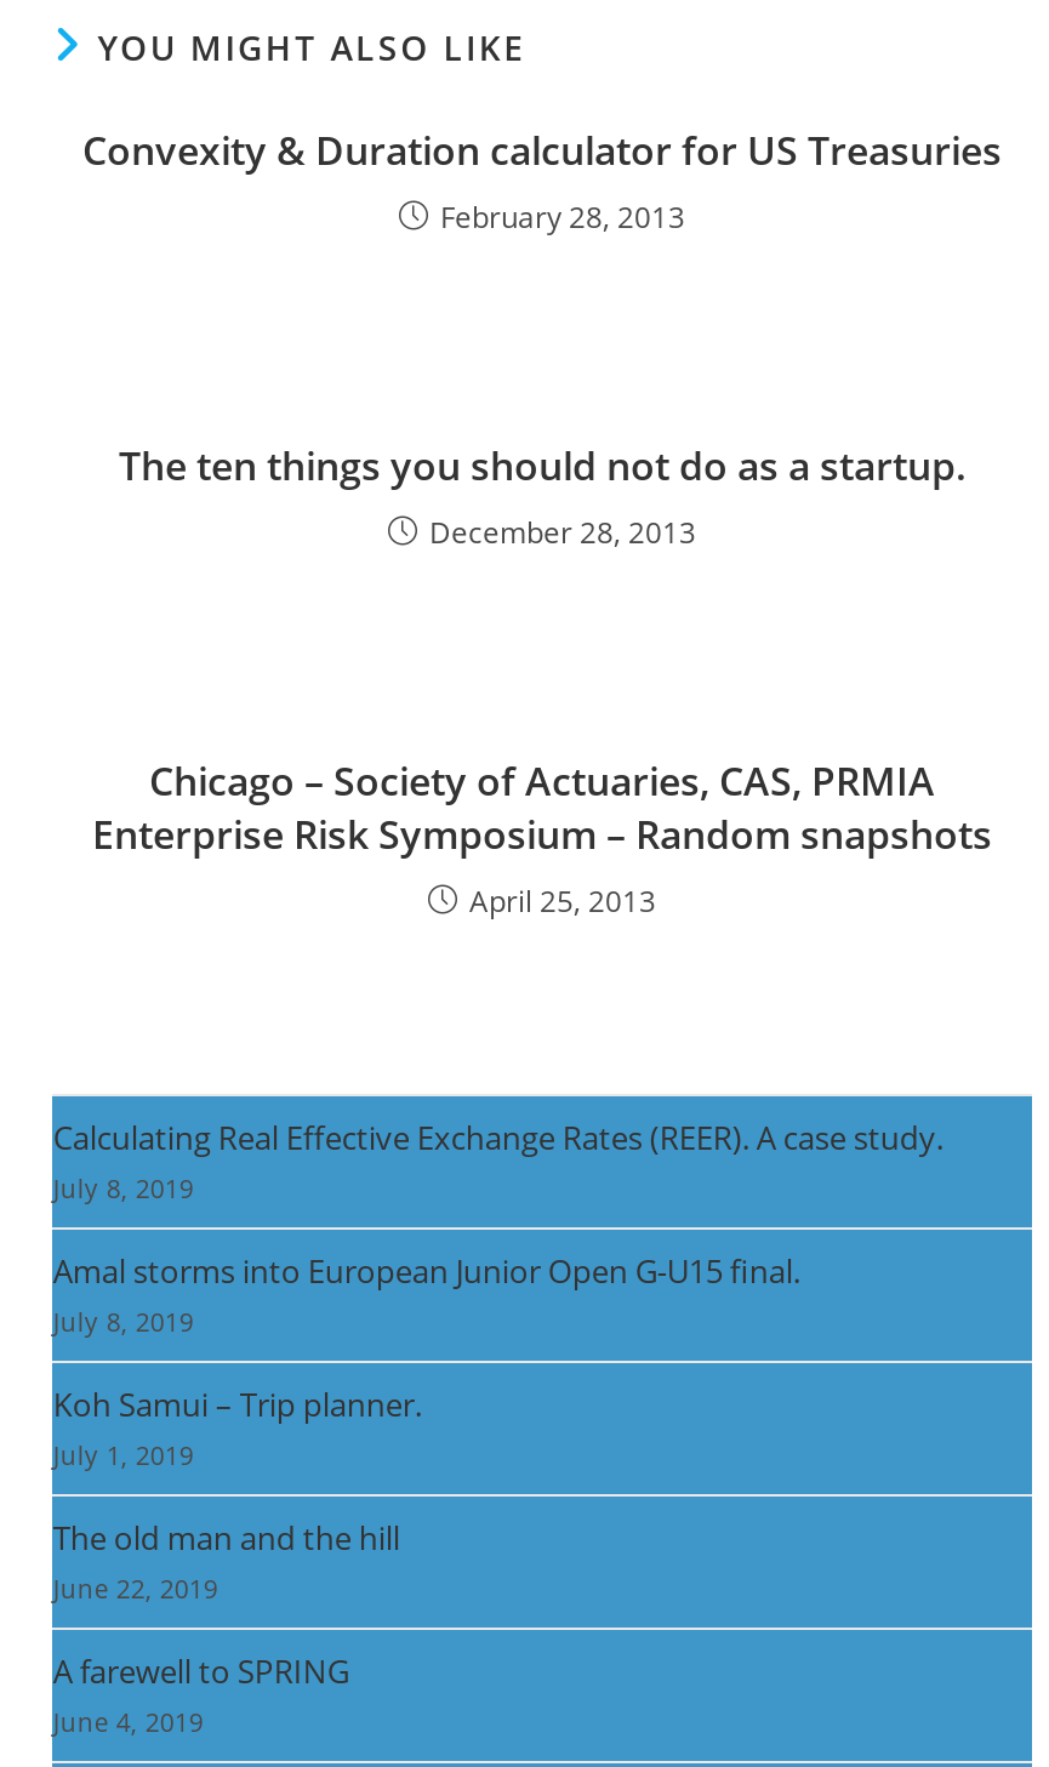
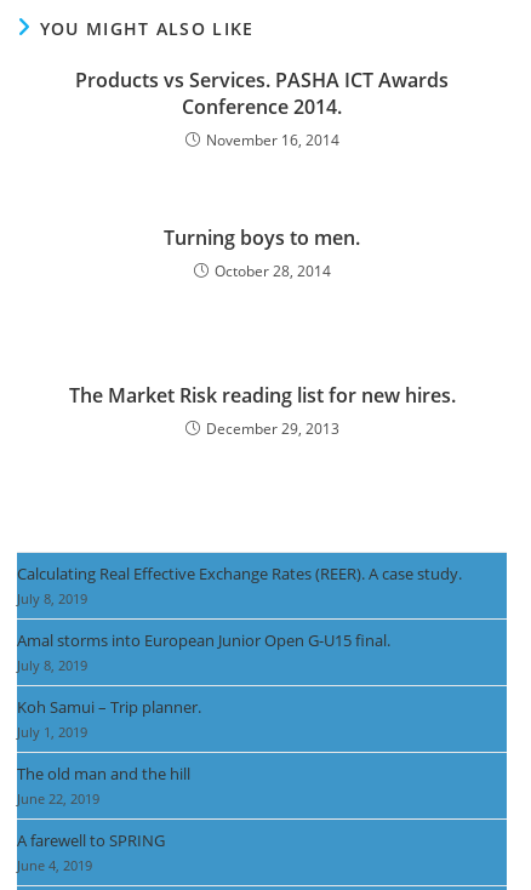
- Convexity & Duration calculator for US Treasuries
- February 28, 2013
+ Products vs Services. PASHA ICT Awards
+ Conference 2014.
+ November 16, 2014

- The ten things you should not do as a startup.
- December 28, 2013
+ Turning boys to men.
+ October 28, 2014

- Chicago – Society of Actuaries, CAS, PRMIA
- Enterprise Risk Symposium – Random snapshots
- April 25, 2013
+ The Market Risk reading list for new hires.
+ December 29, 2013
